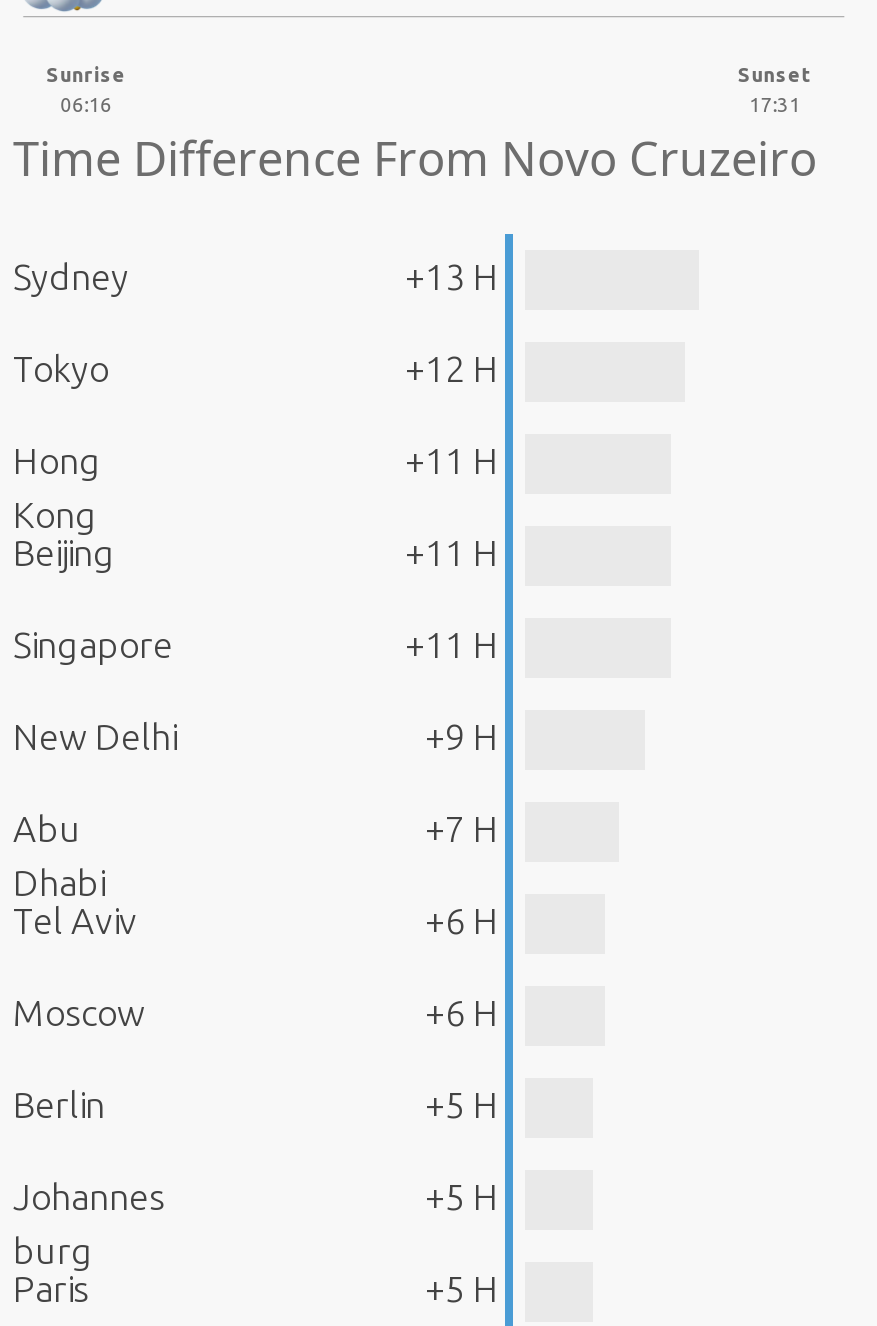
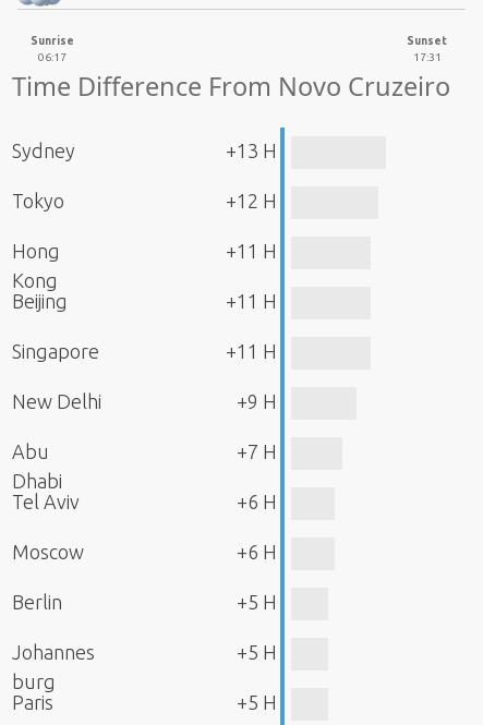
- 06:16
+ 06:17
